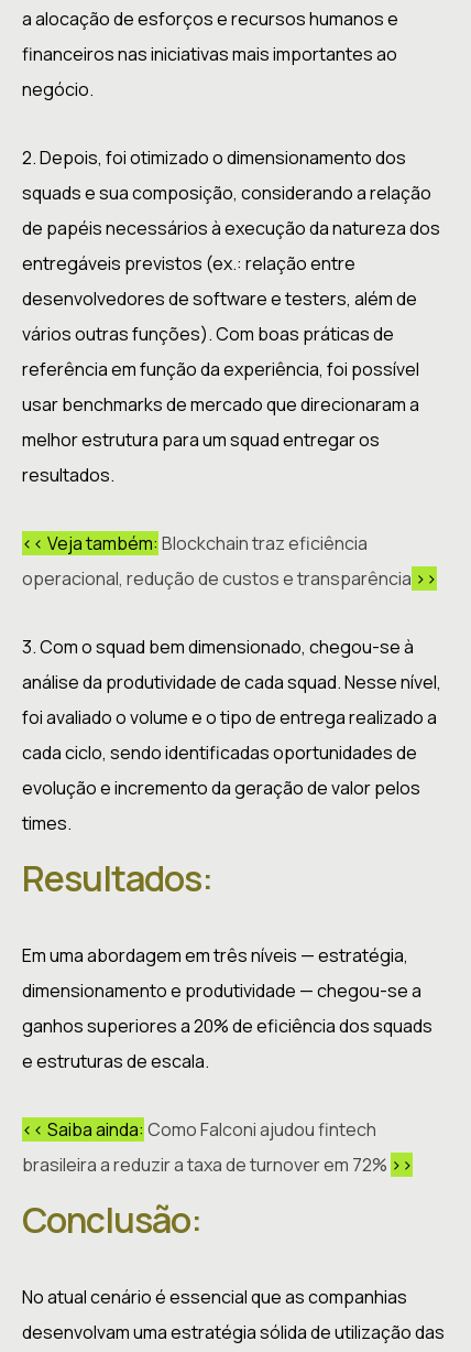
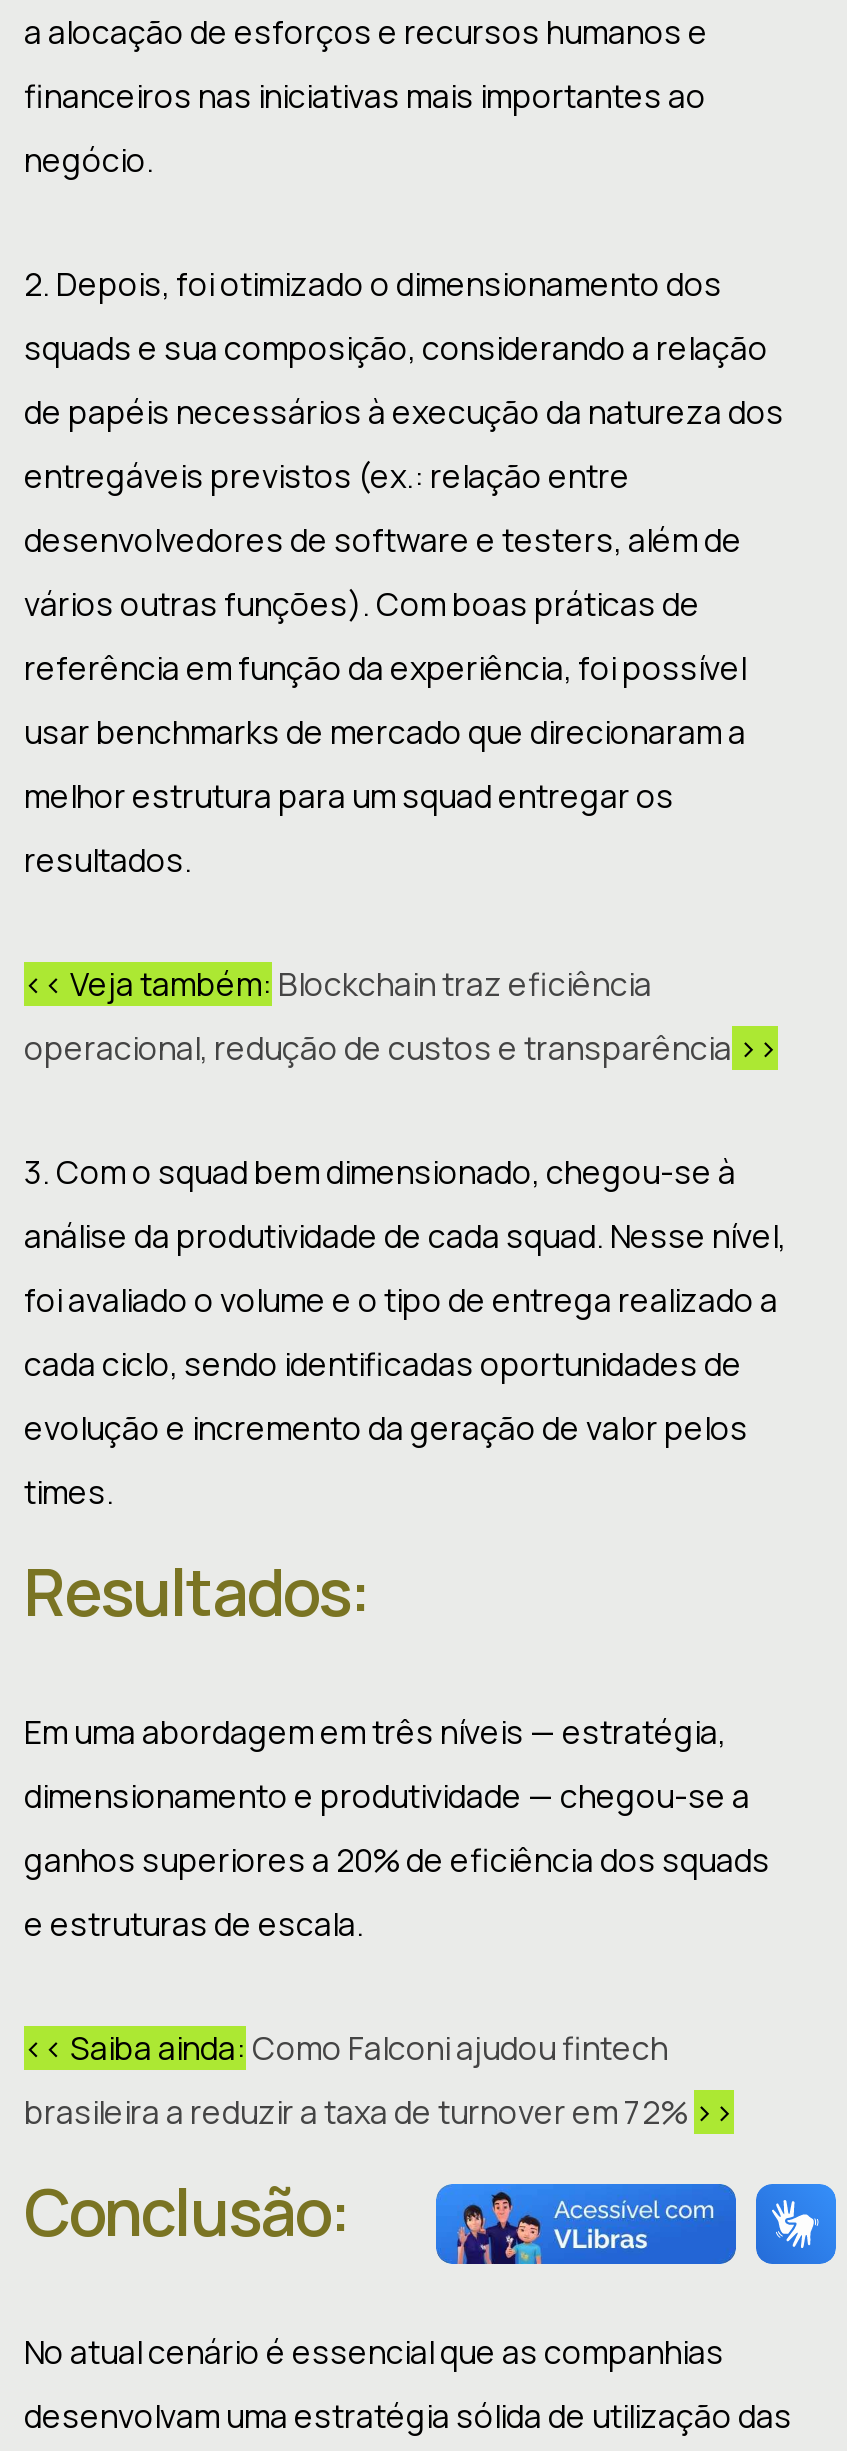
+ [image]

+ [image]
